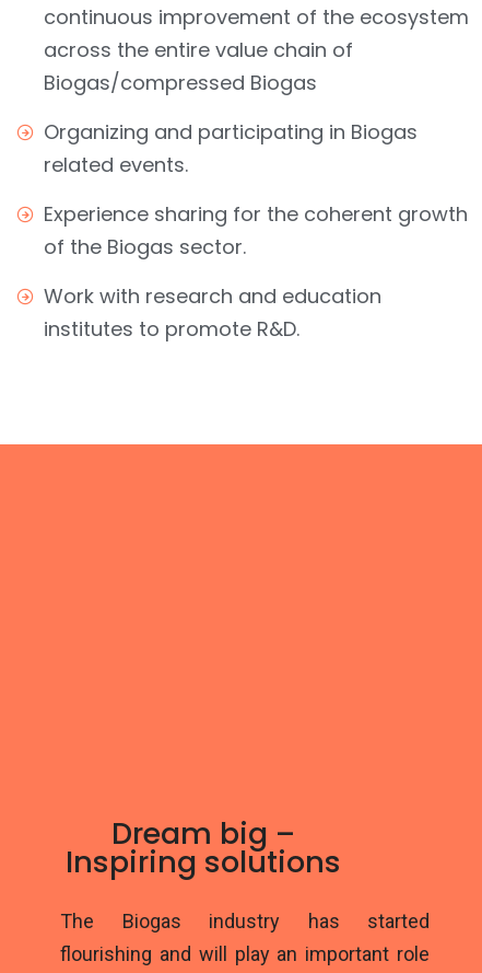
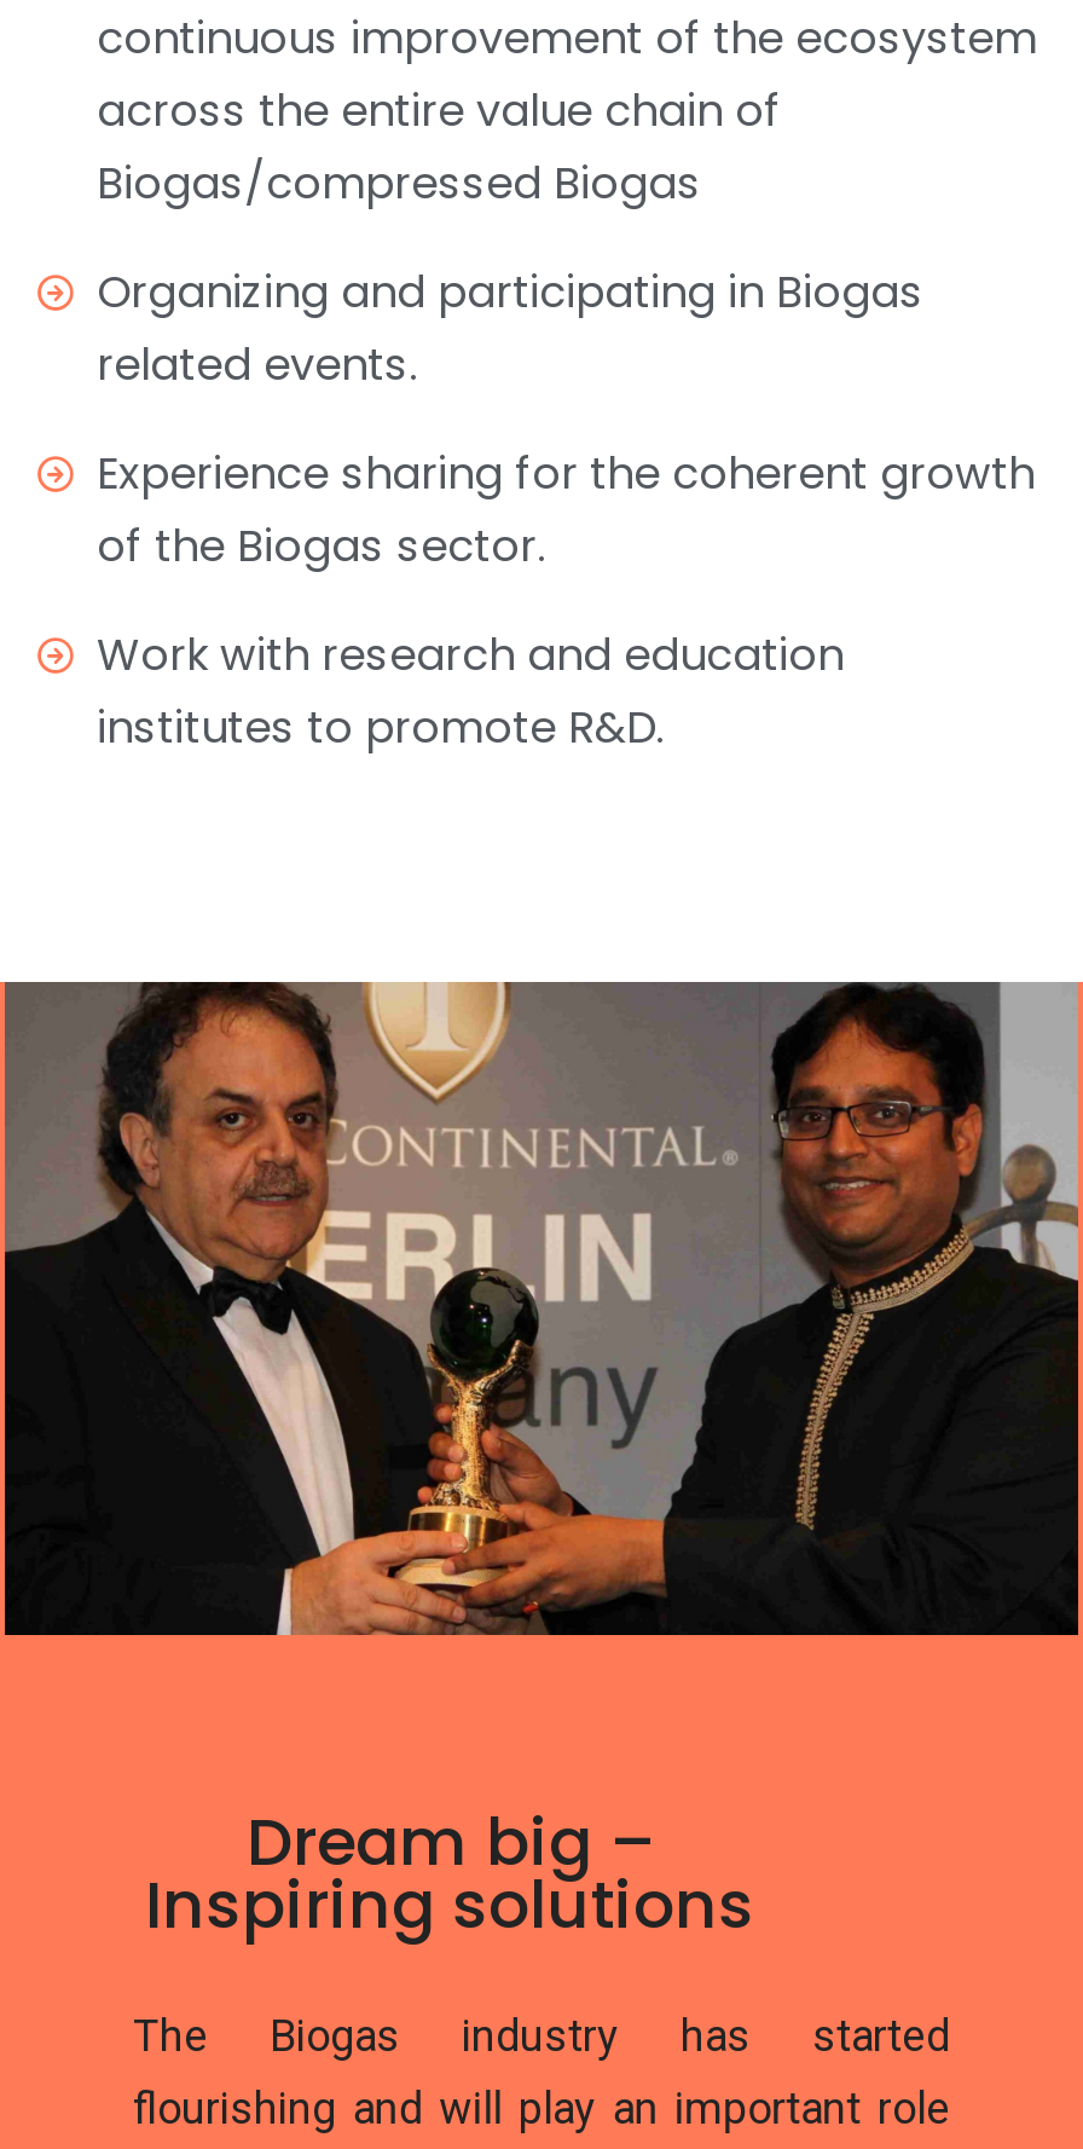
+ [image]
